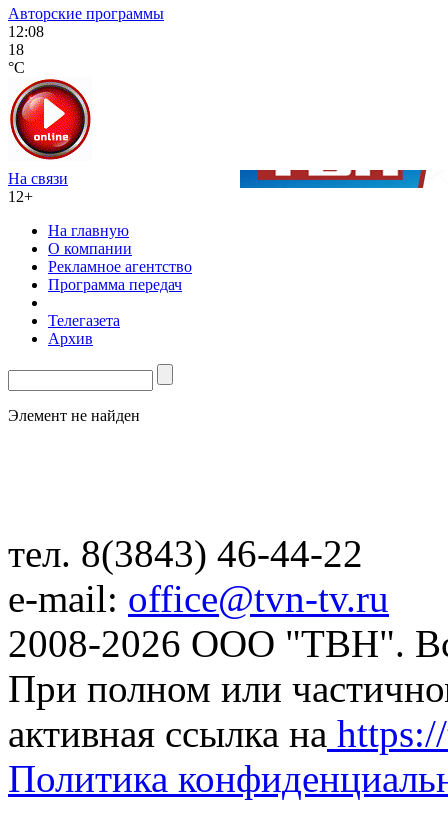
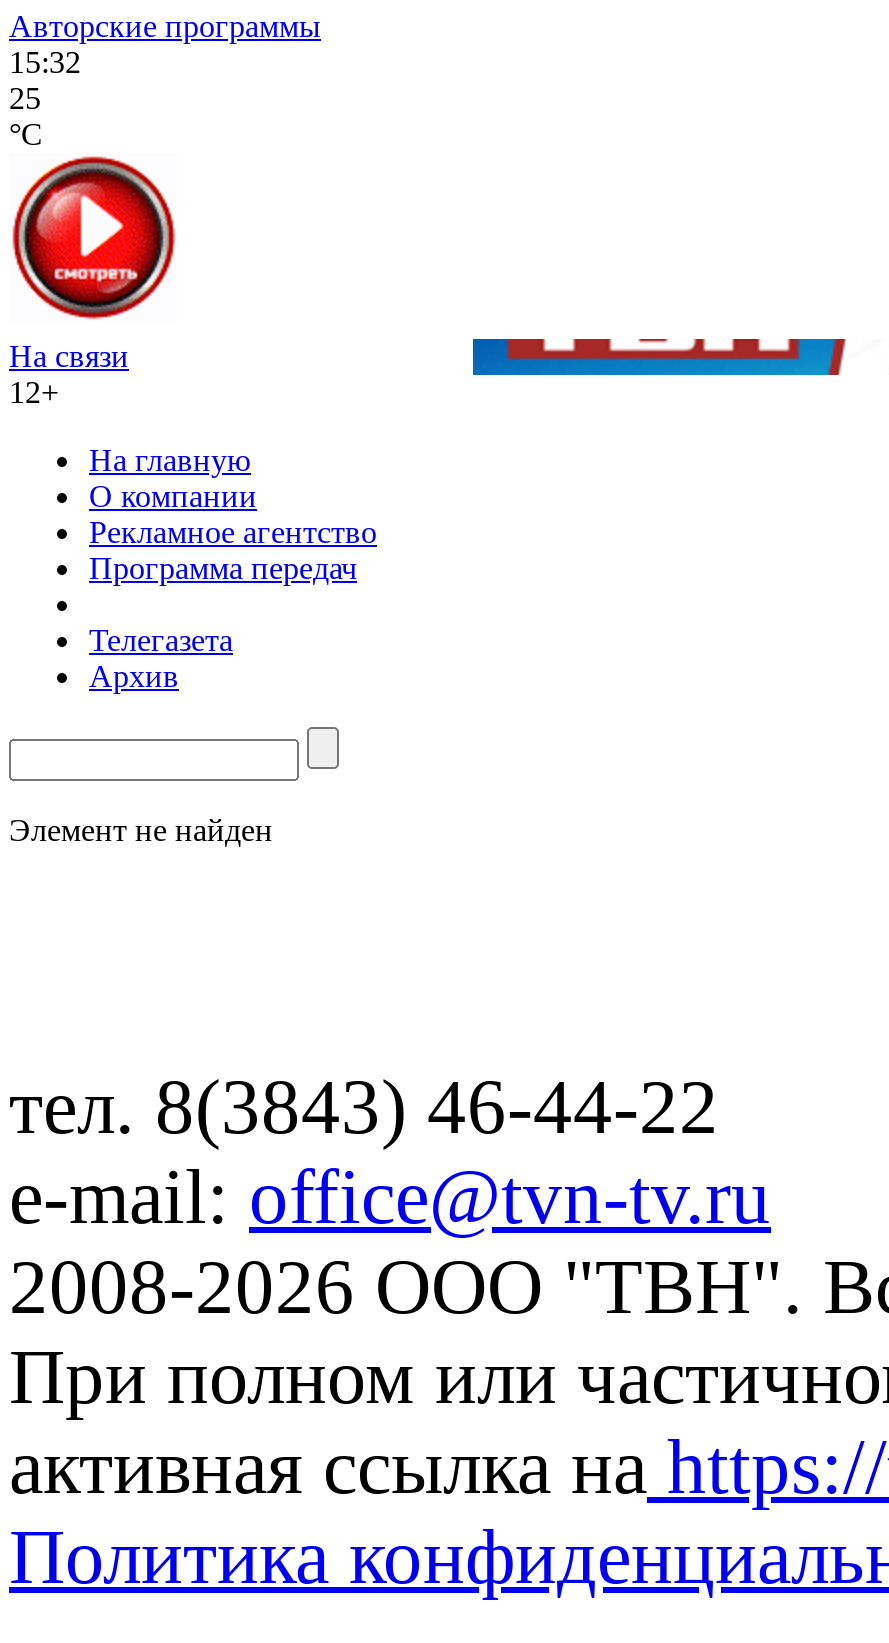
- 12:08
+ 15:32

- 18
+ 25
